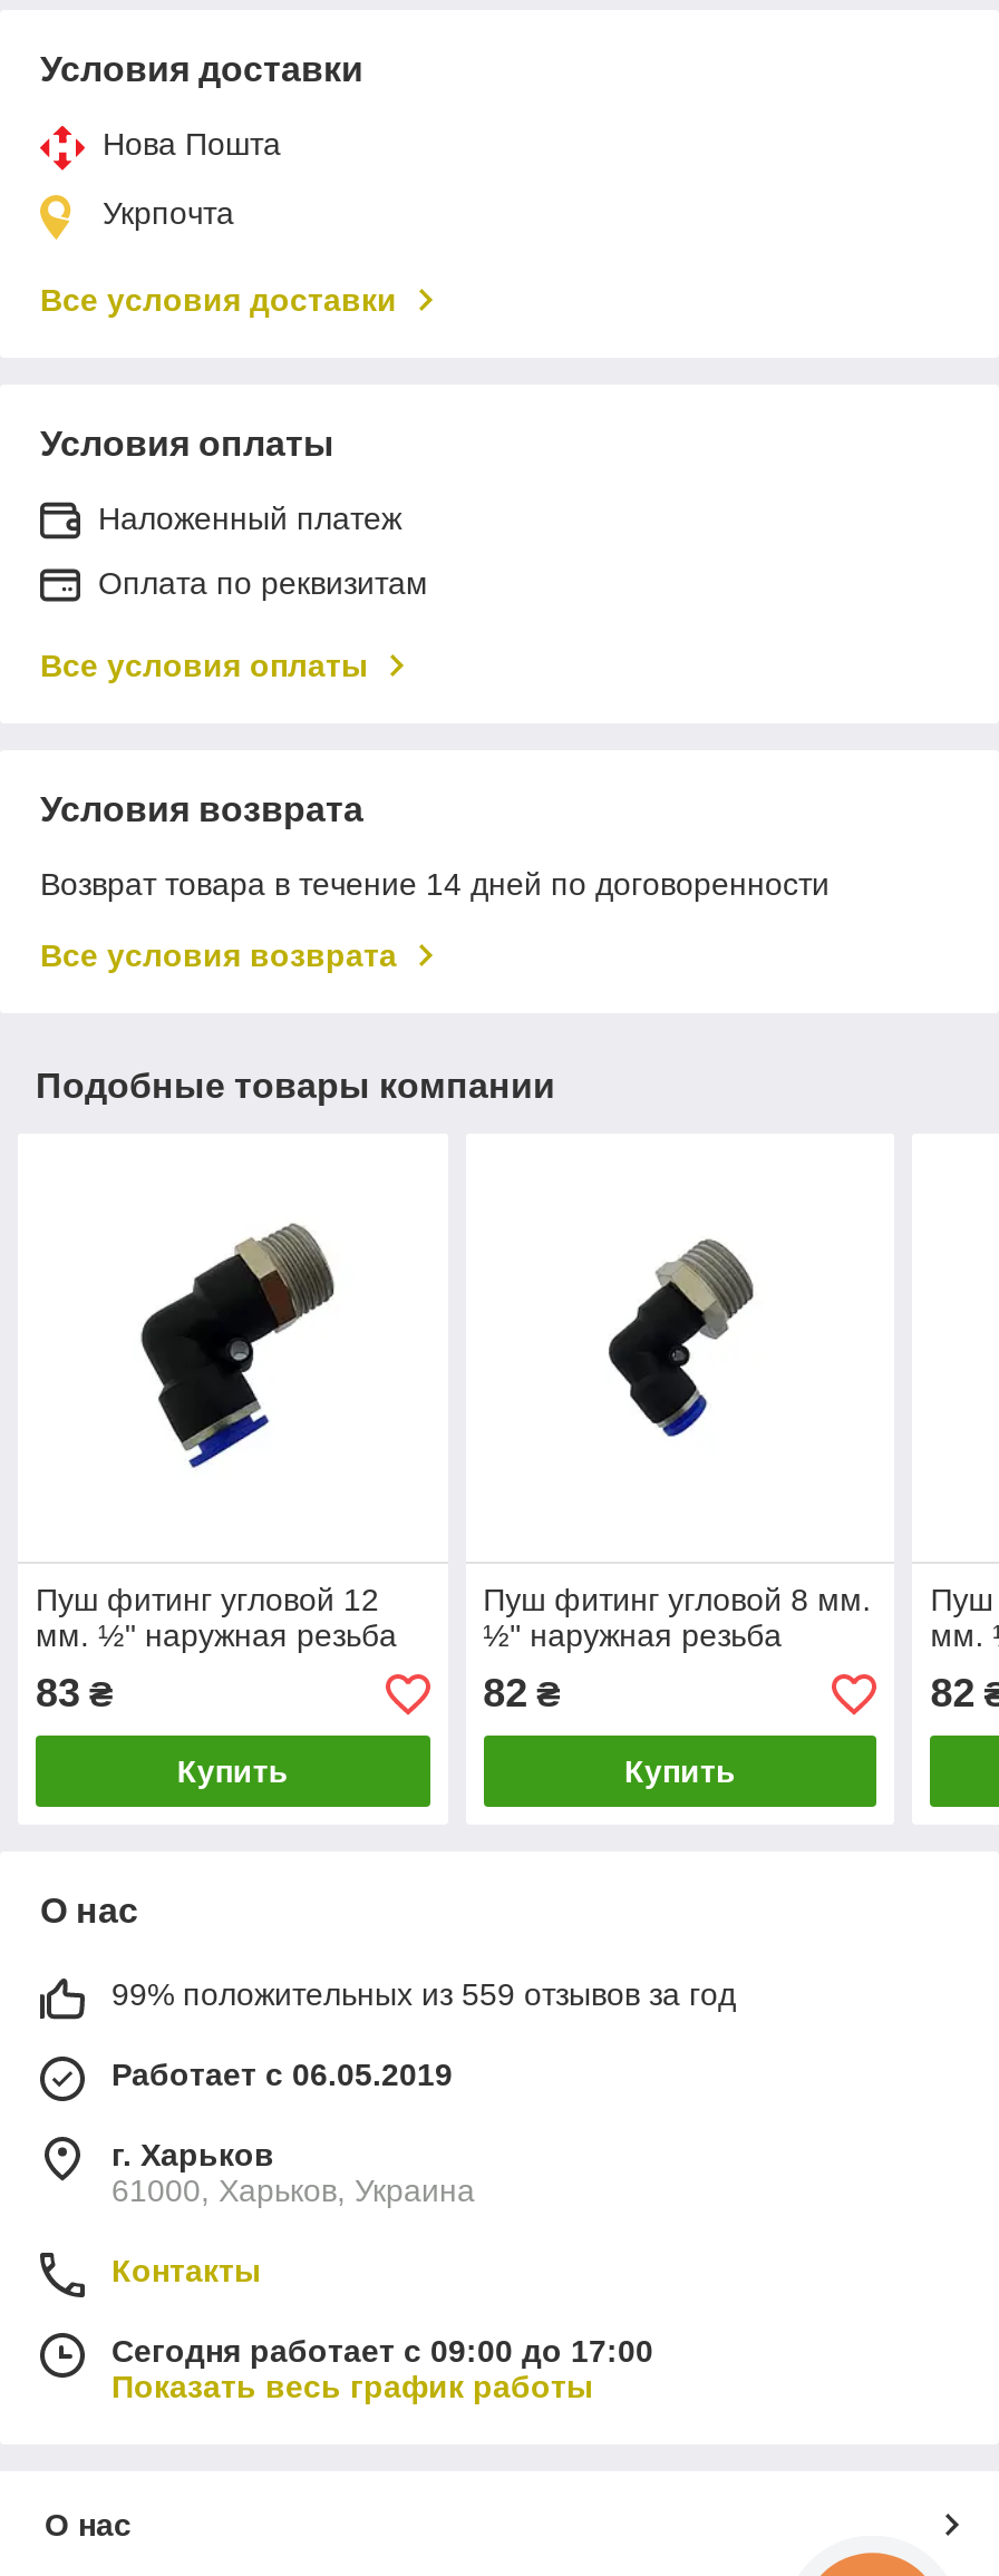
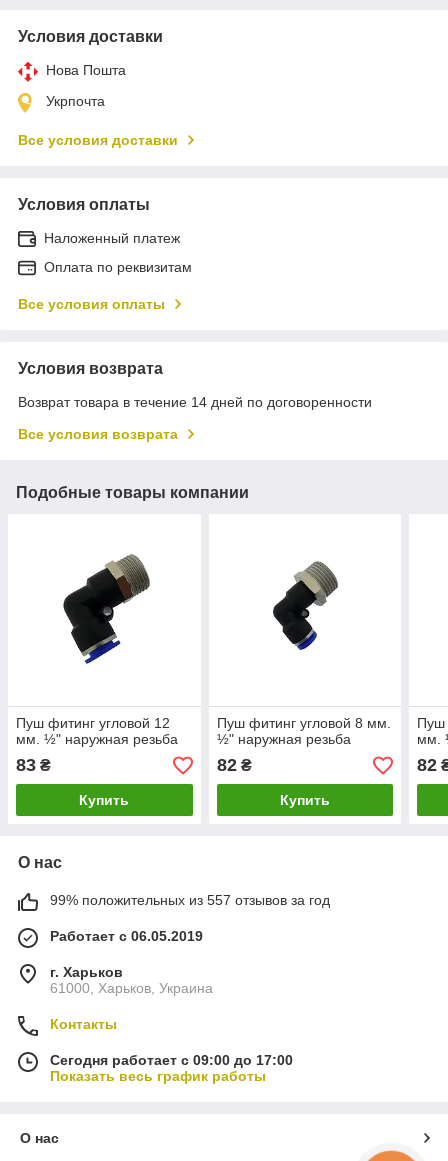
- 99% положительных из 559 отзывов за год
+ 99% положительных из 557 отзывов за год
